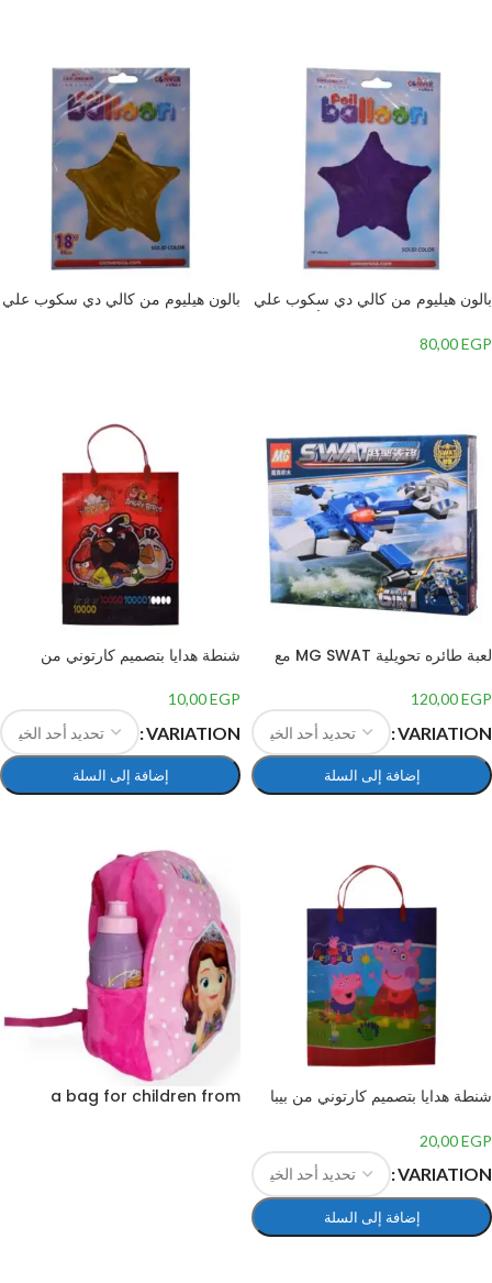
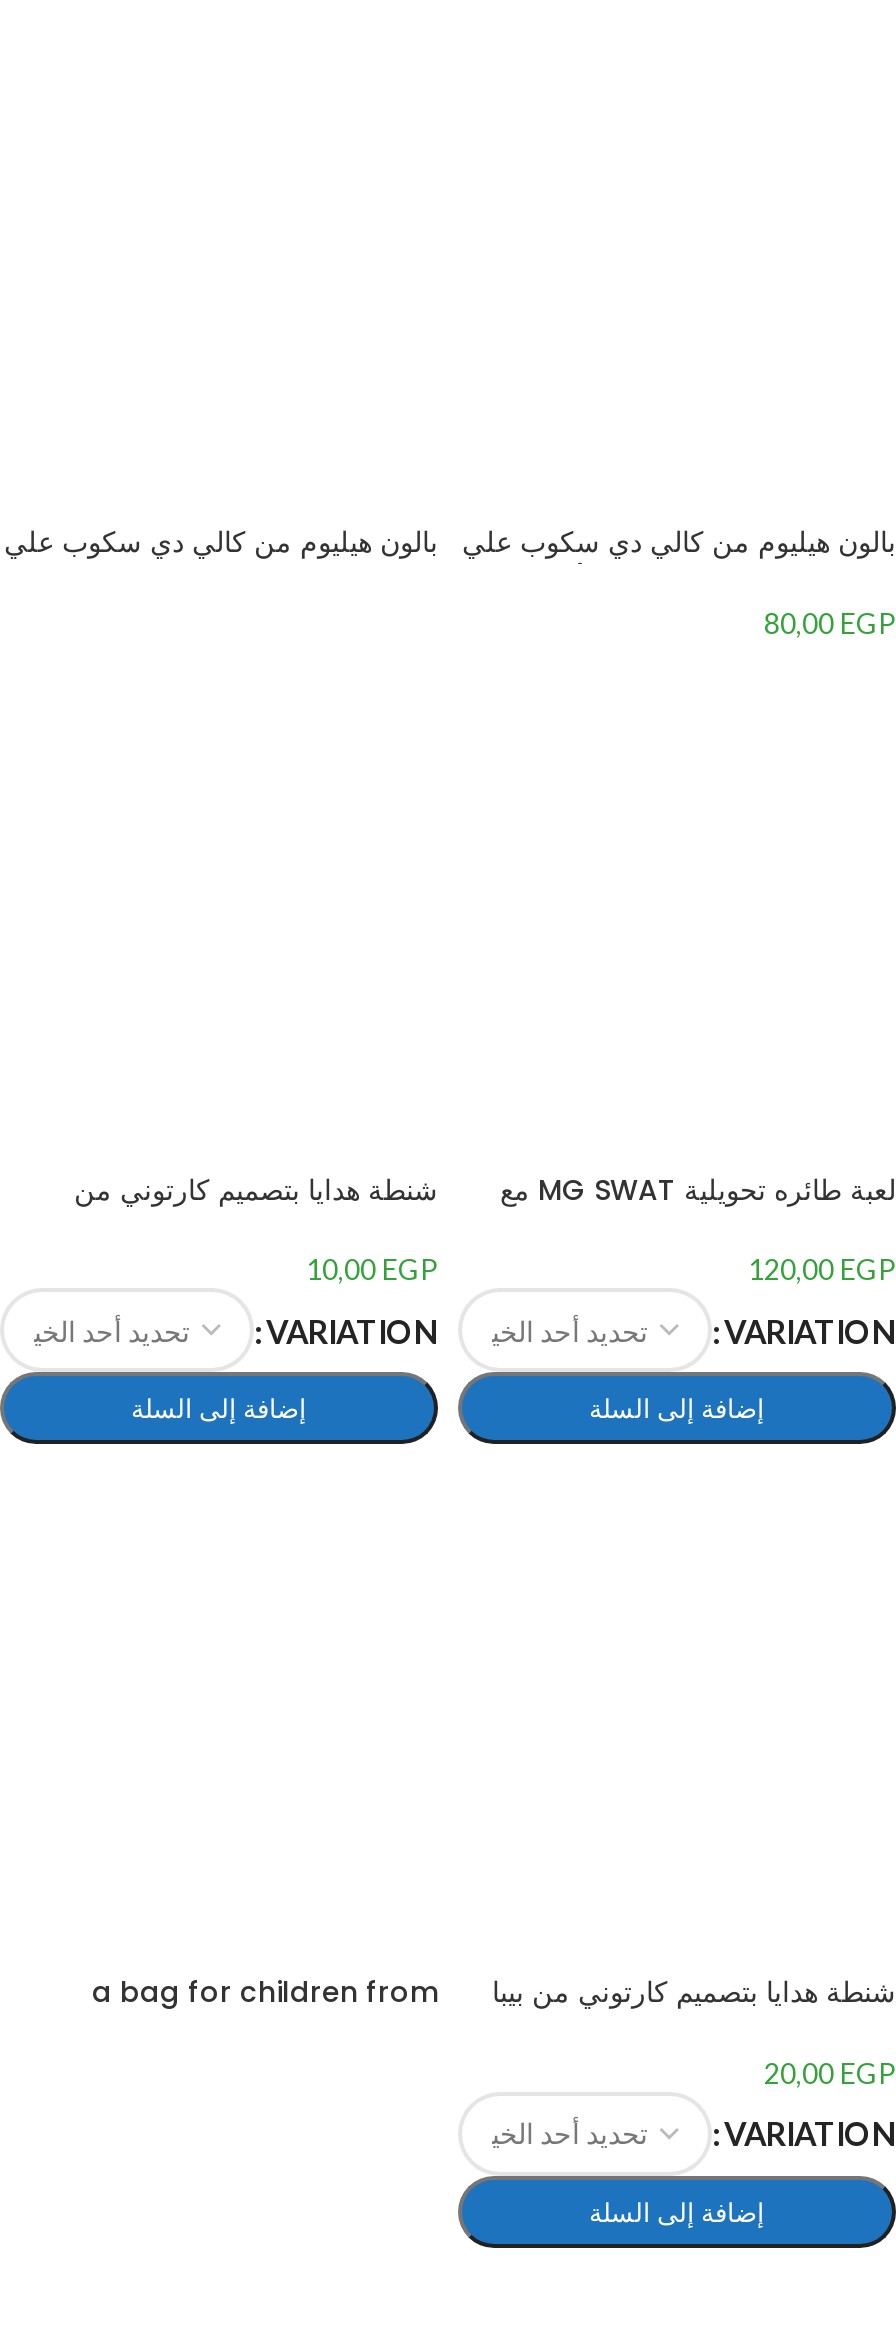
- [image]

- [image]

- [image]

- [image]

- [image]

- [image]
